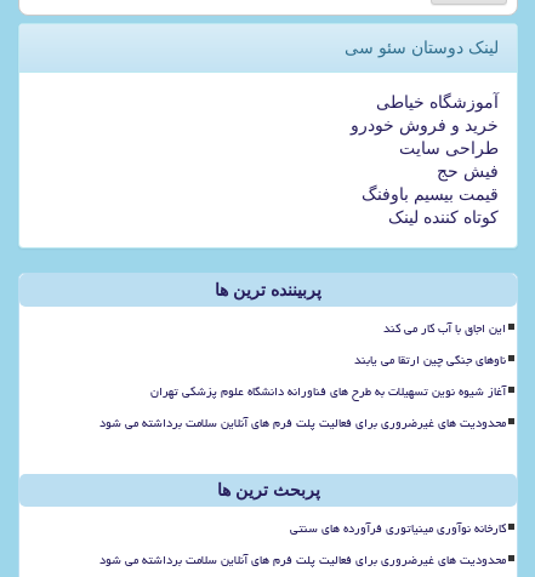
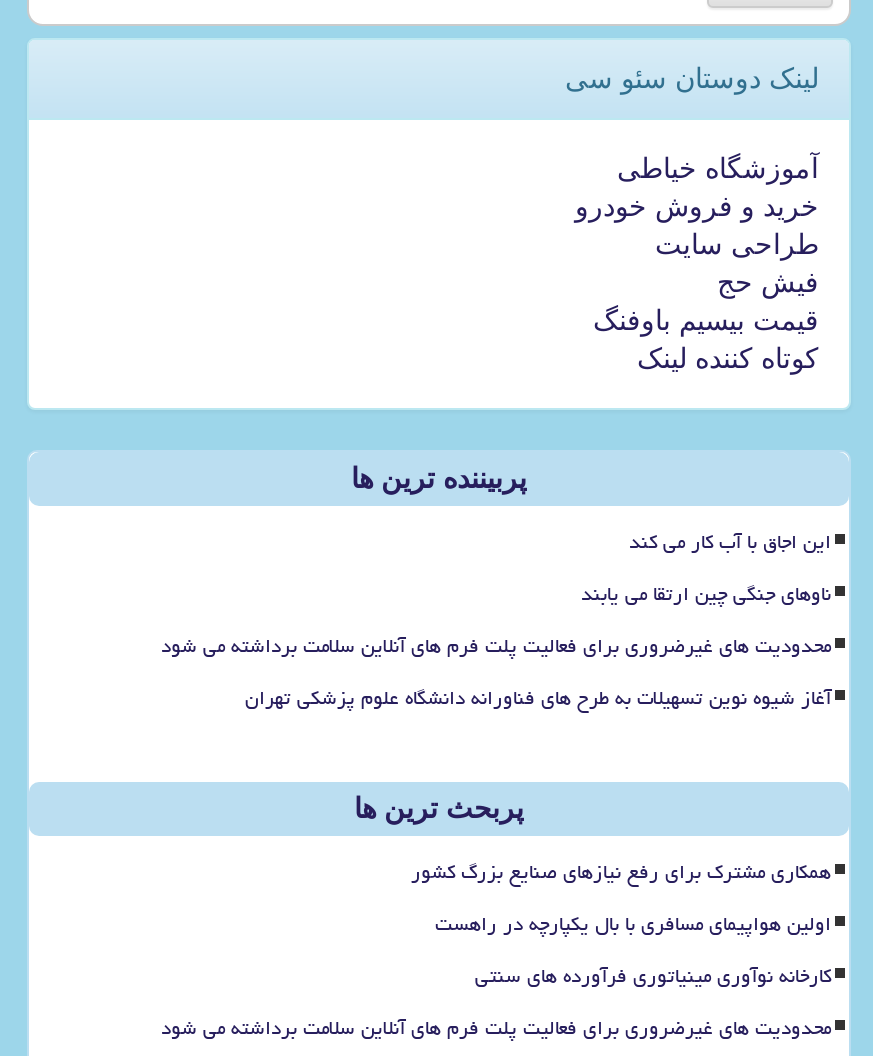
+ محدودیت های غیرضروری برای فعالیت پلت فرم های آنلاین سلامت برداشته می شود

- محدودیت های غیرضروری برای فعالیت پلت فرم های آنلاین سلامت برداشته می شود

+ همکاری مشترک برای رفع نیازهای صنایع بزرگ کشور
+ اولین هواپیمای مسافری با بال یکپارچه در راهست
